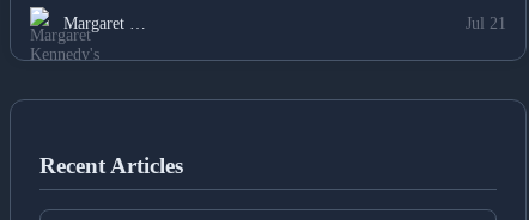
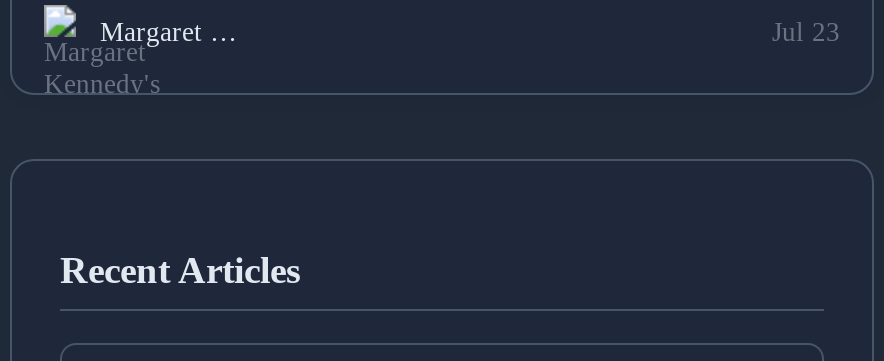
- Jul 21
+ Jul 23
